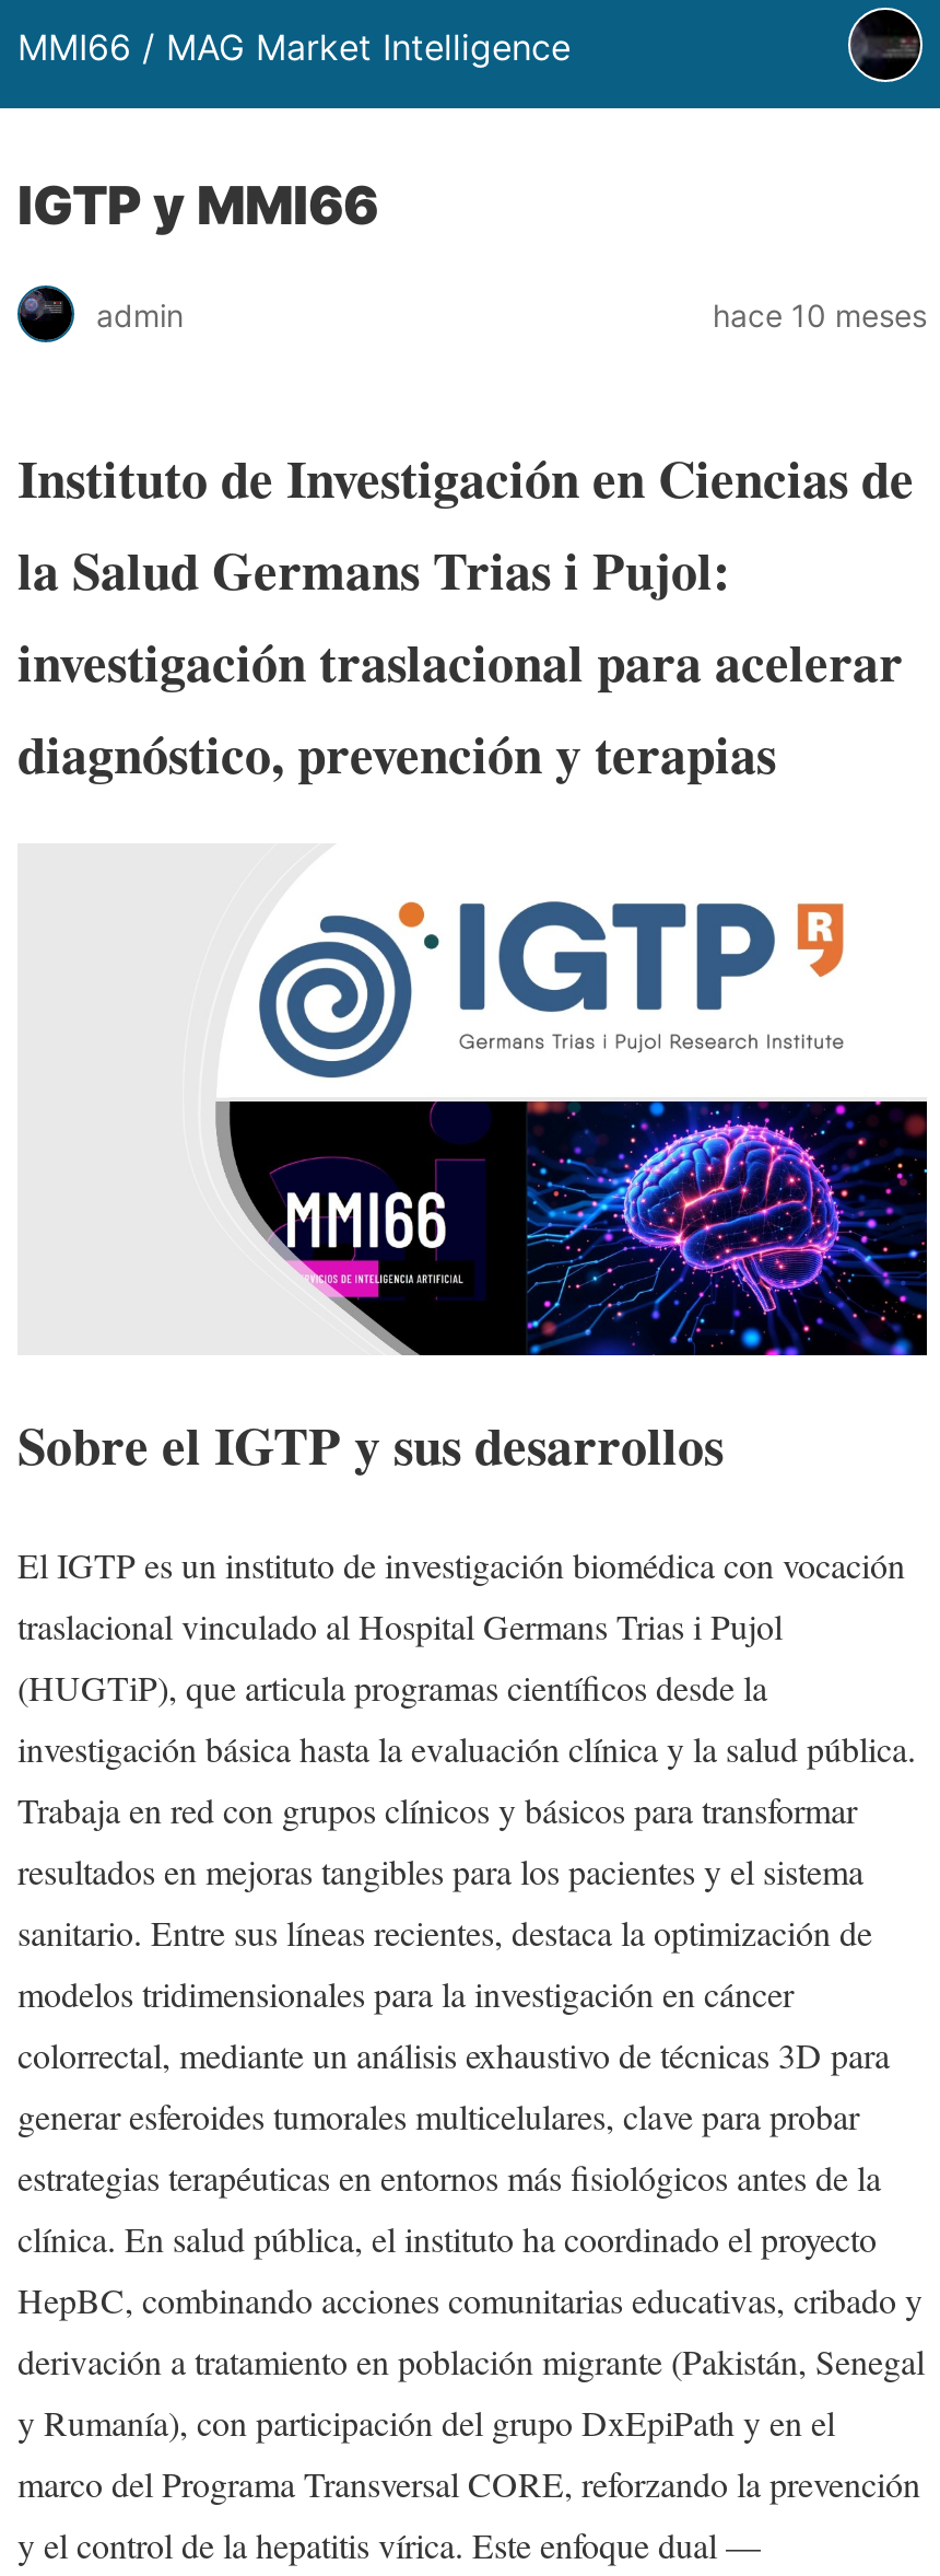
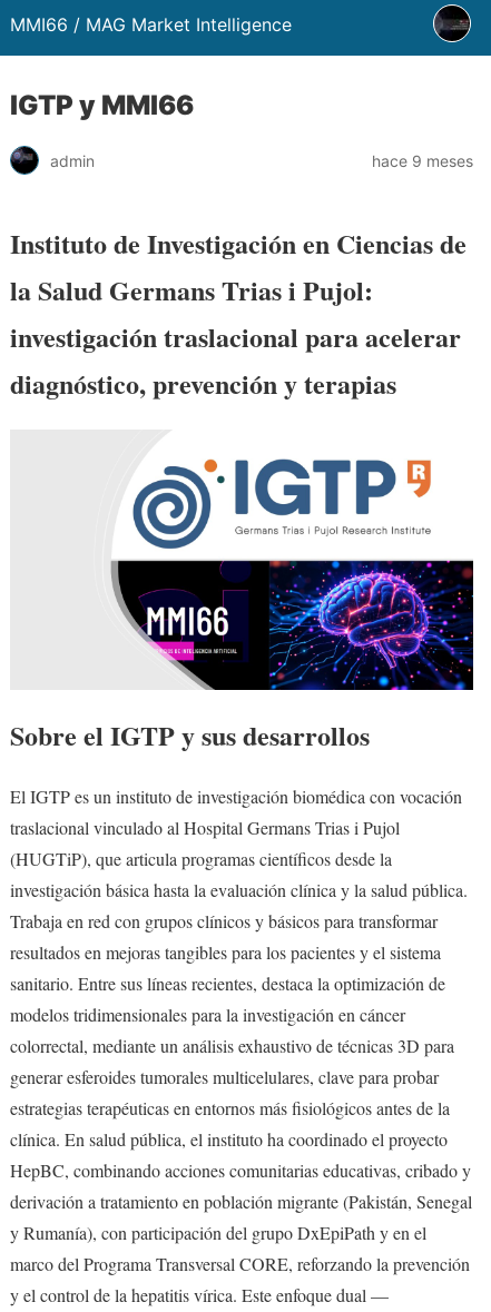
- hace 10 meses
+ hace 9 meses
